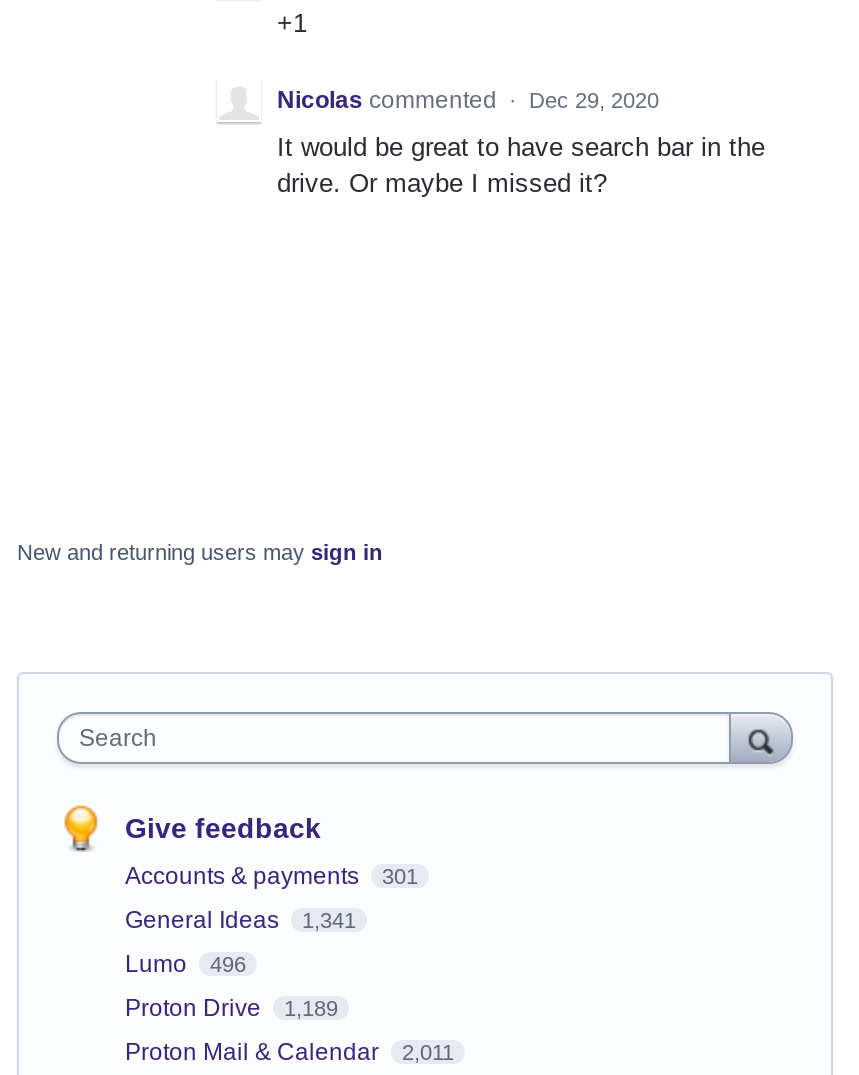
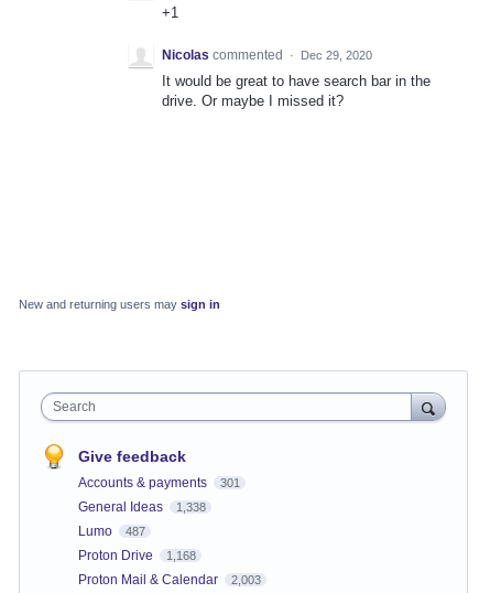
- General Ideas 1,341
+ General Ideas 1,338

- Lumo 496
+ Lumo 487

- Proton Drive 1,189
+ Proton Drive 1,168

- Proton Mail & Calendar 2,011
+ Proton Mail & Calendar 2,003
